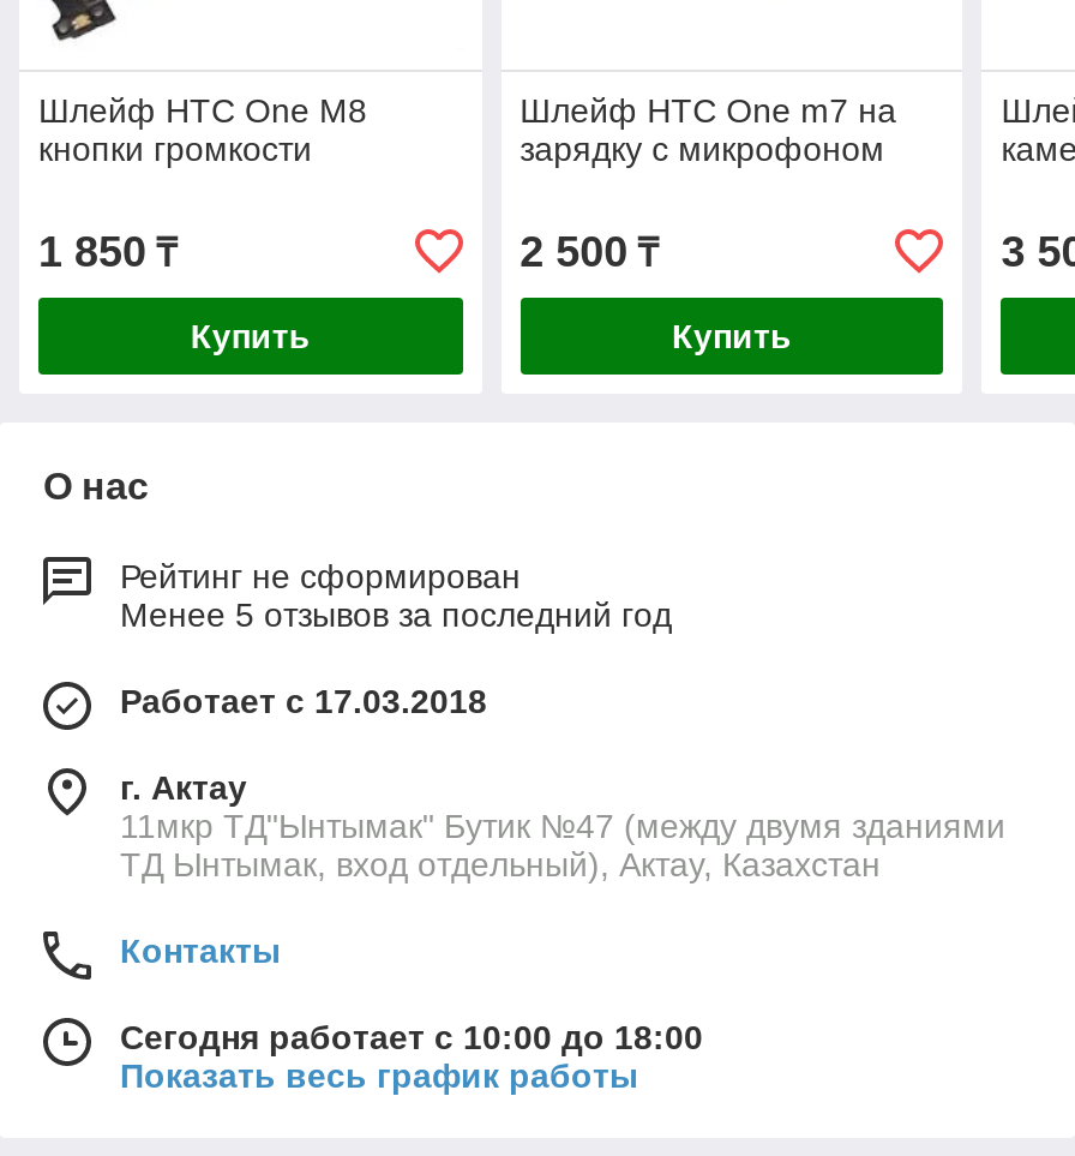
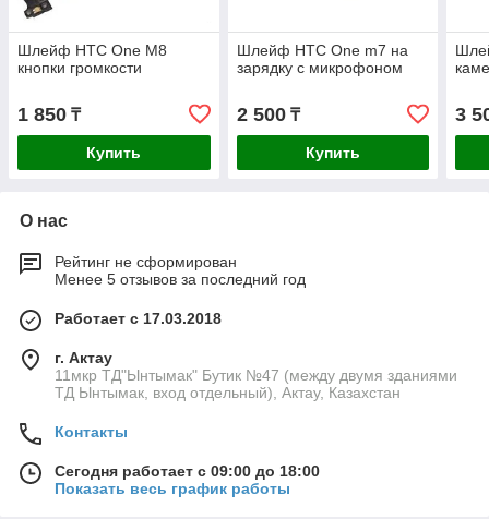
- Сегодня работает с 10:00 до 18:00
+ Сегодня работает с 09:00 до 18:00
